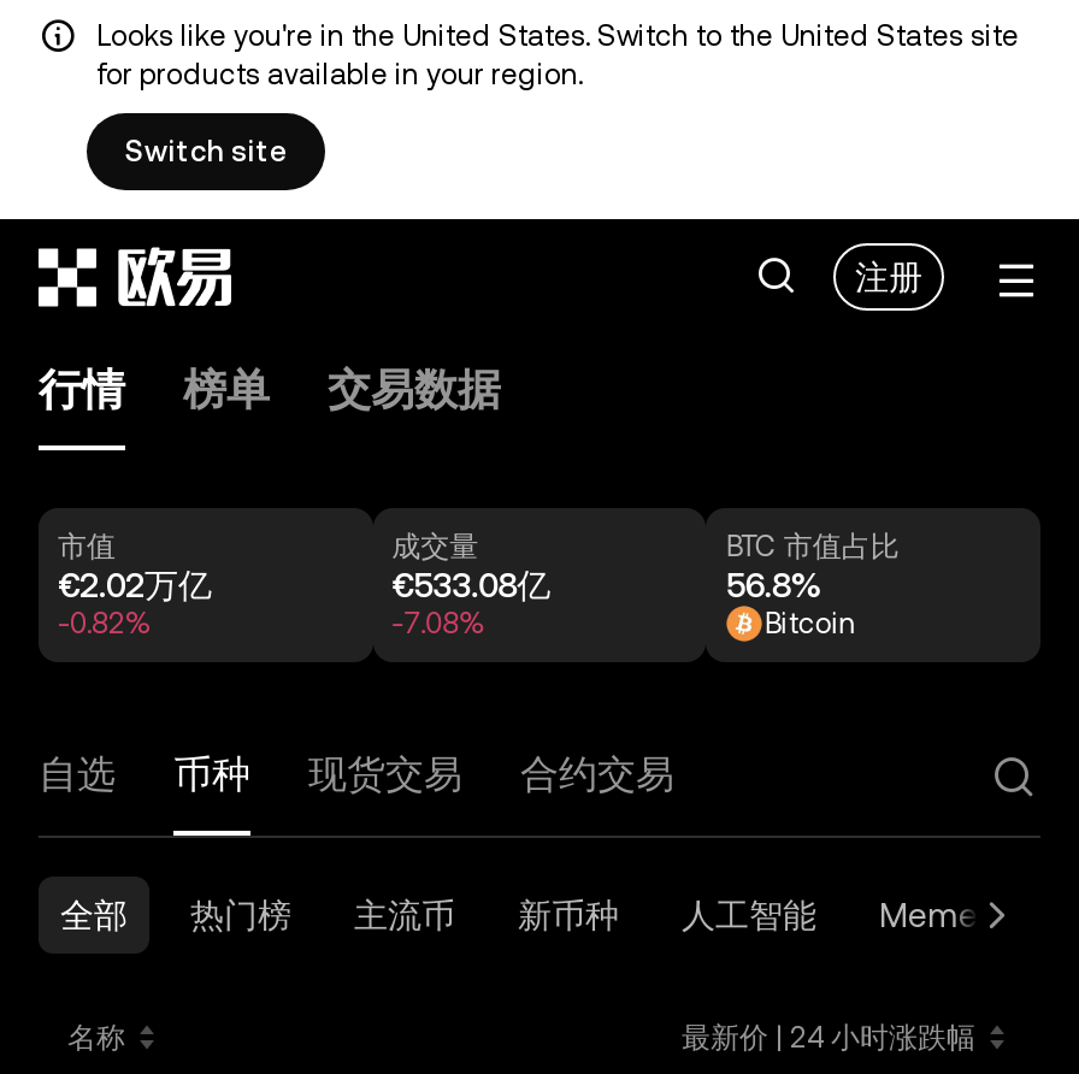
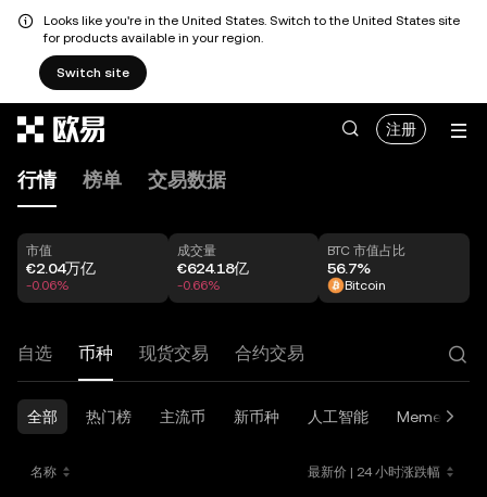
- €2.02万亿
+ €2.04万亿

- €533.08亿
+ €624.18亿

- 56.8%
+ 56.7%

- -0.82%
+ -0.06%

- -7.08%
+ -0.66%
